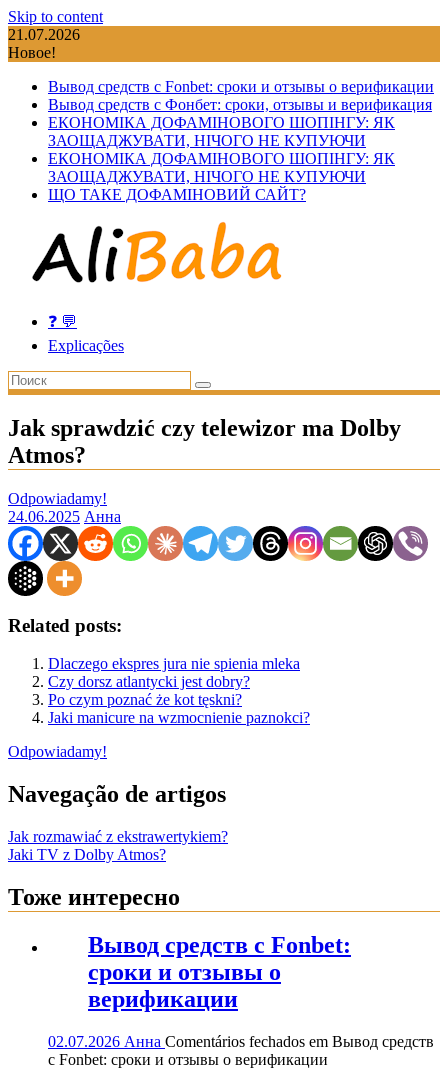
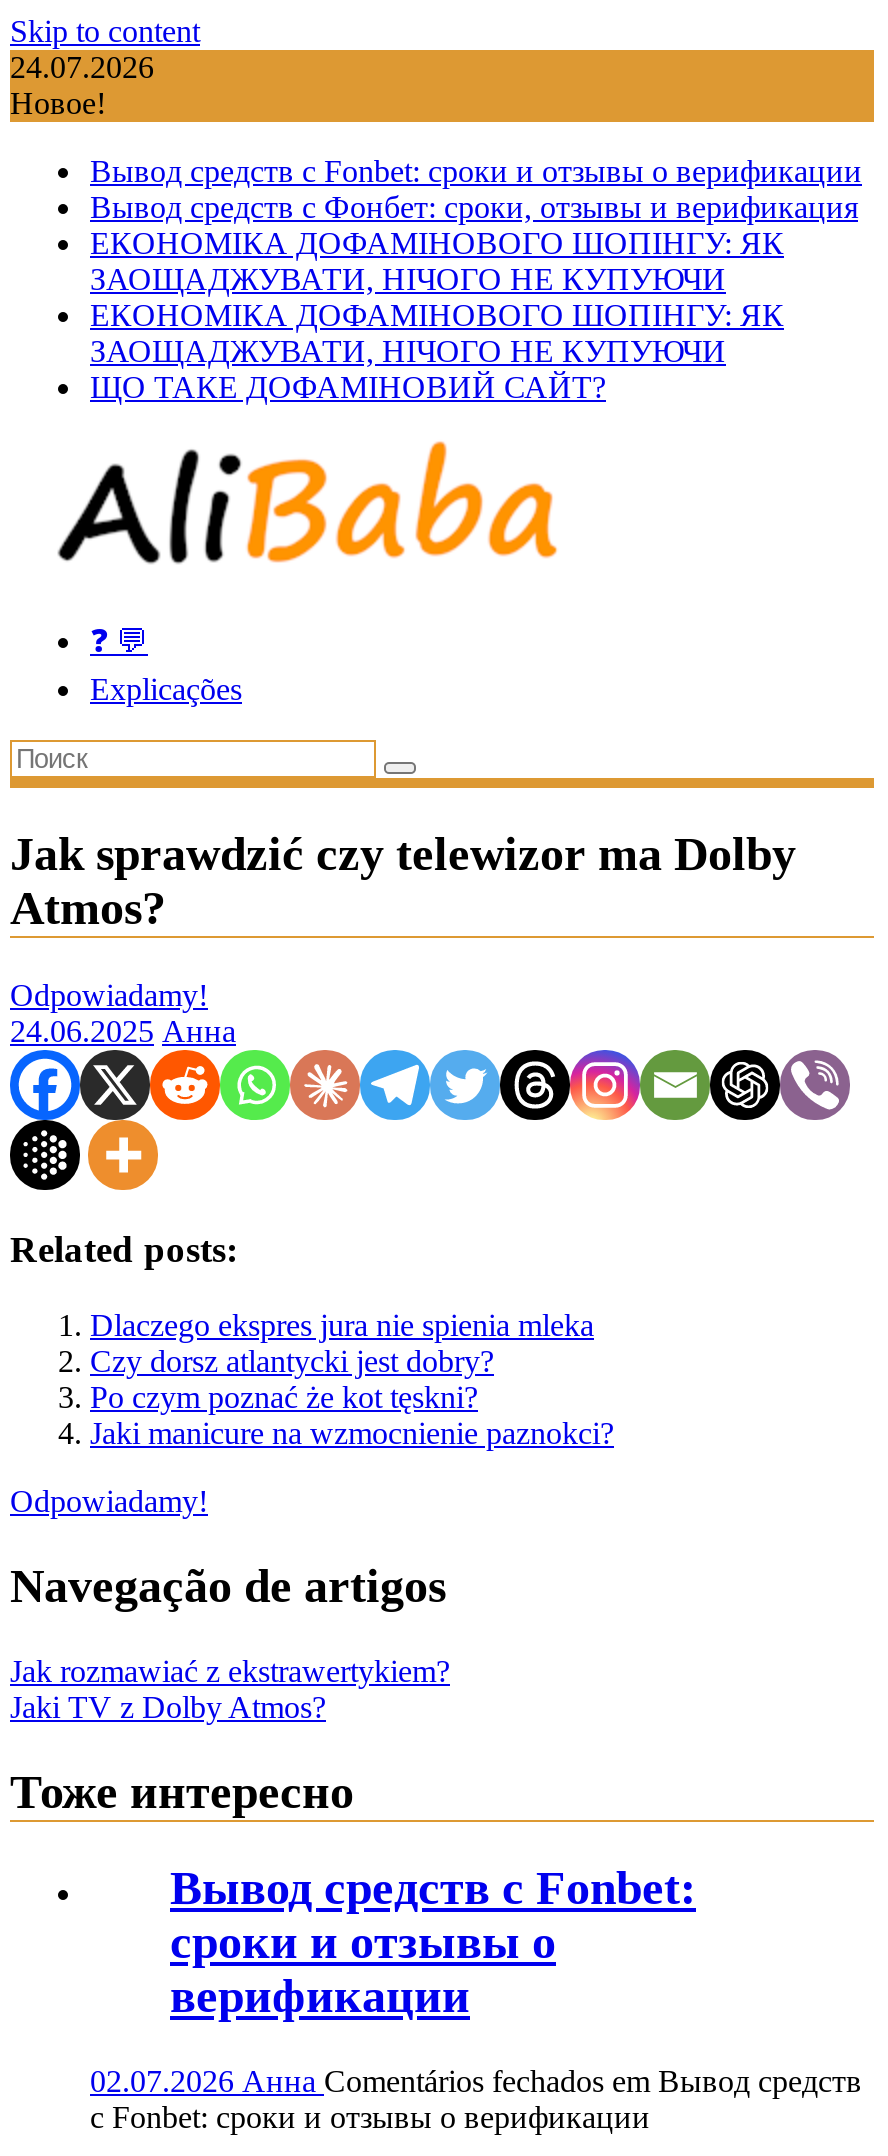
- 21.07.2026
+ 24.07.2026
